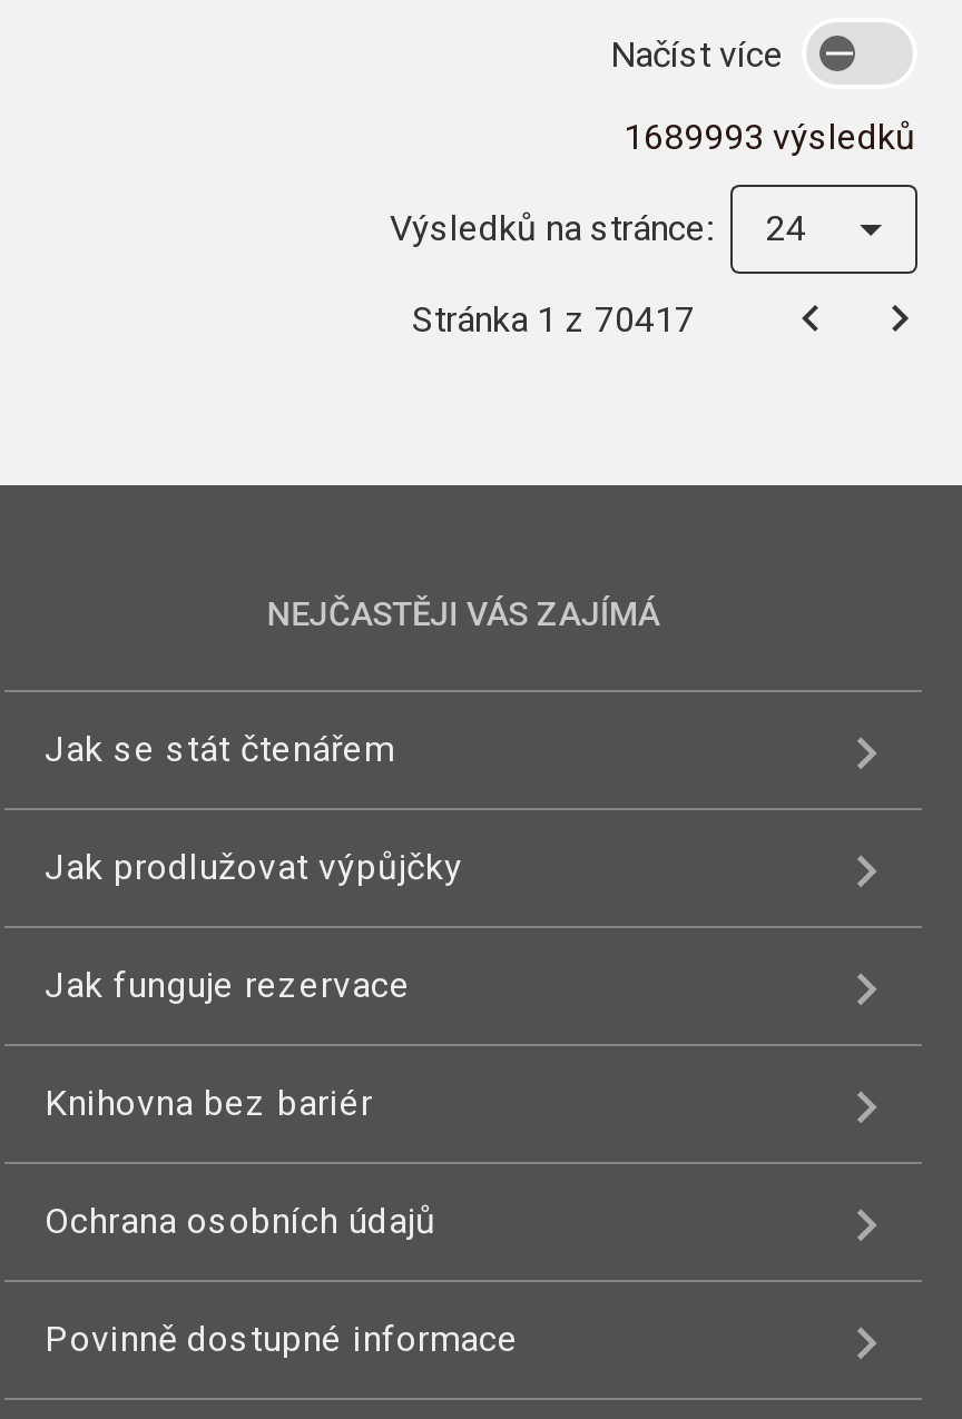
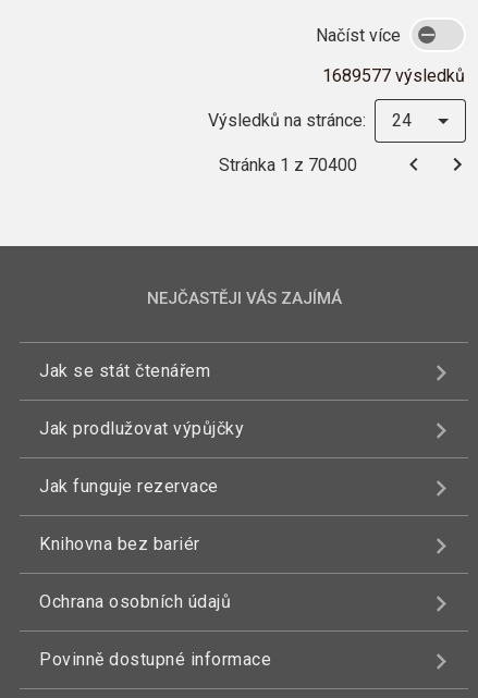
- 1689993 výsledků
+ 1689577 výsledků

- Stránka 1 z 70417
+ Stránka 1 z 70400
